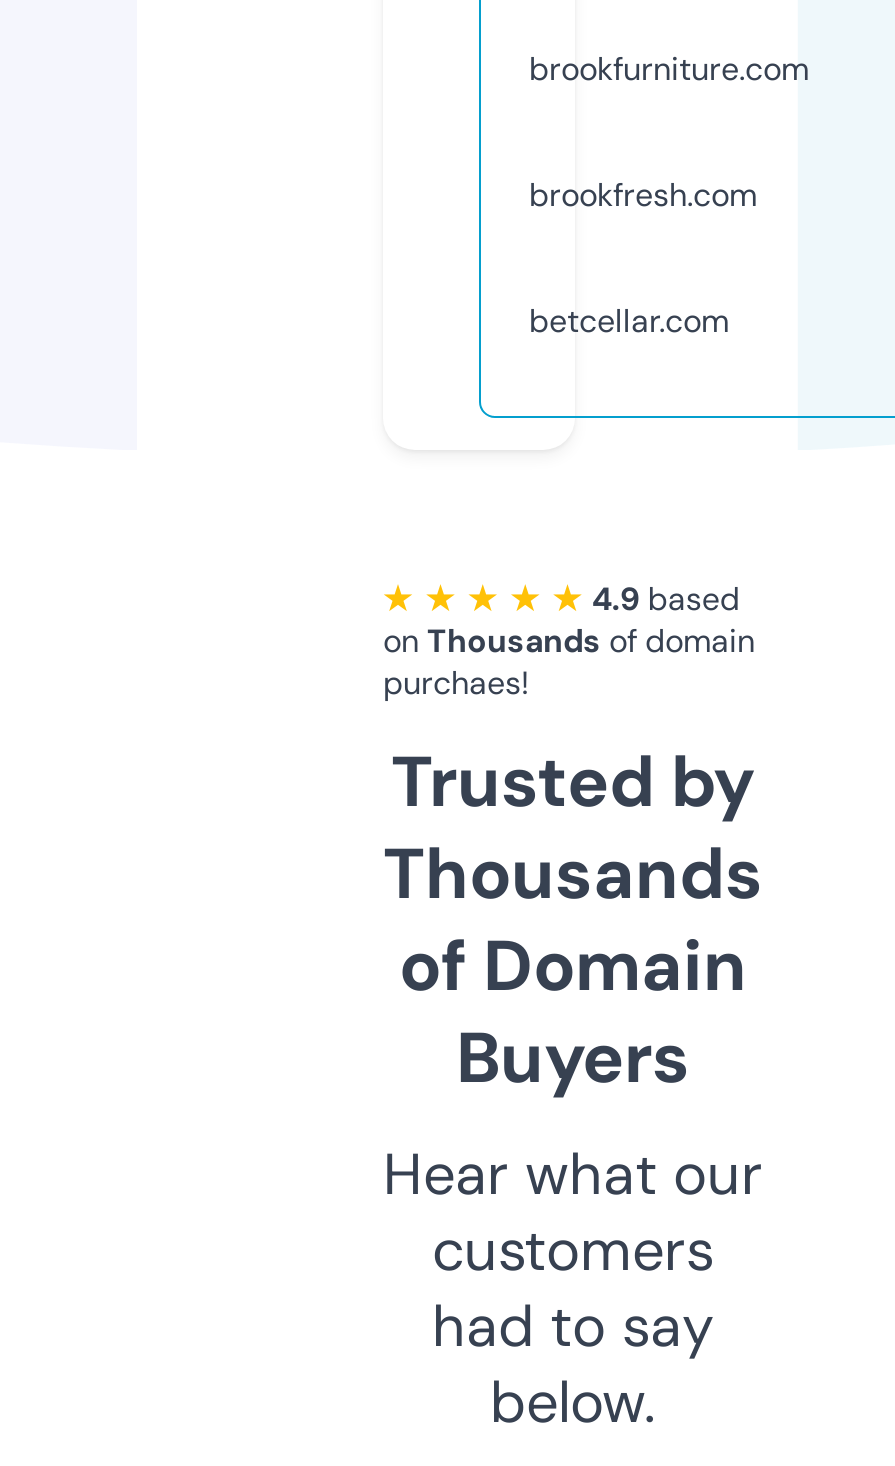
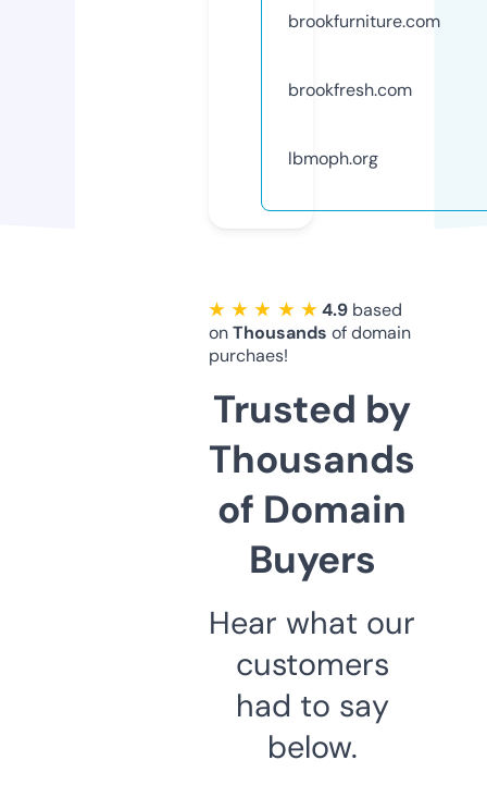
- betcellar.com
+ lbmoph.org
